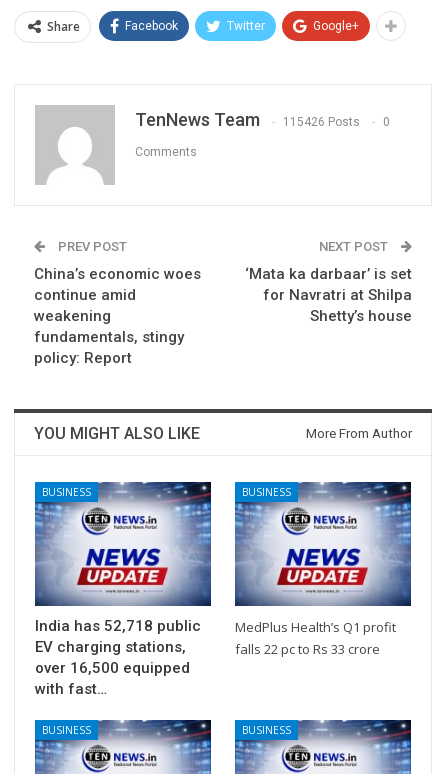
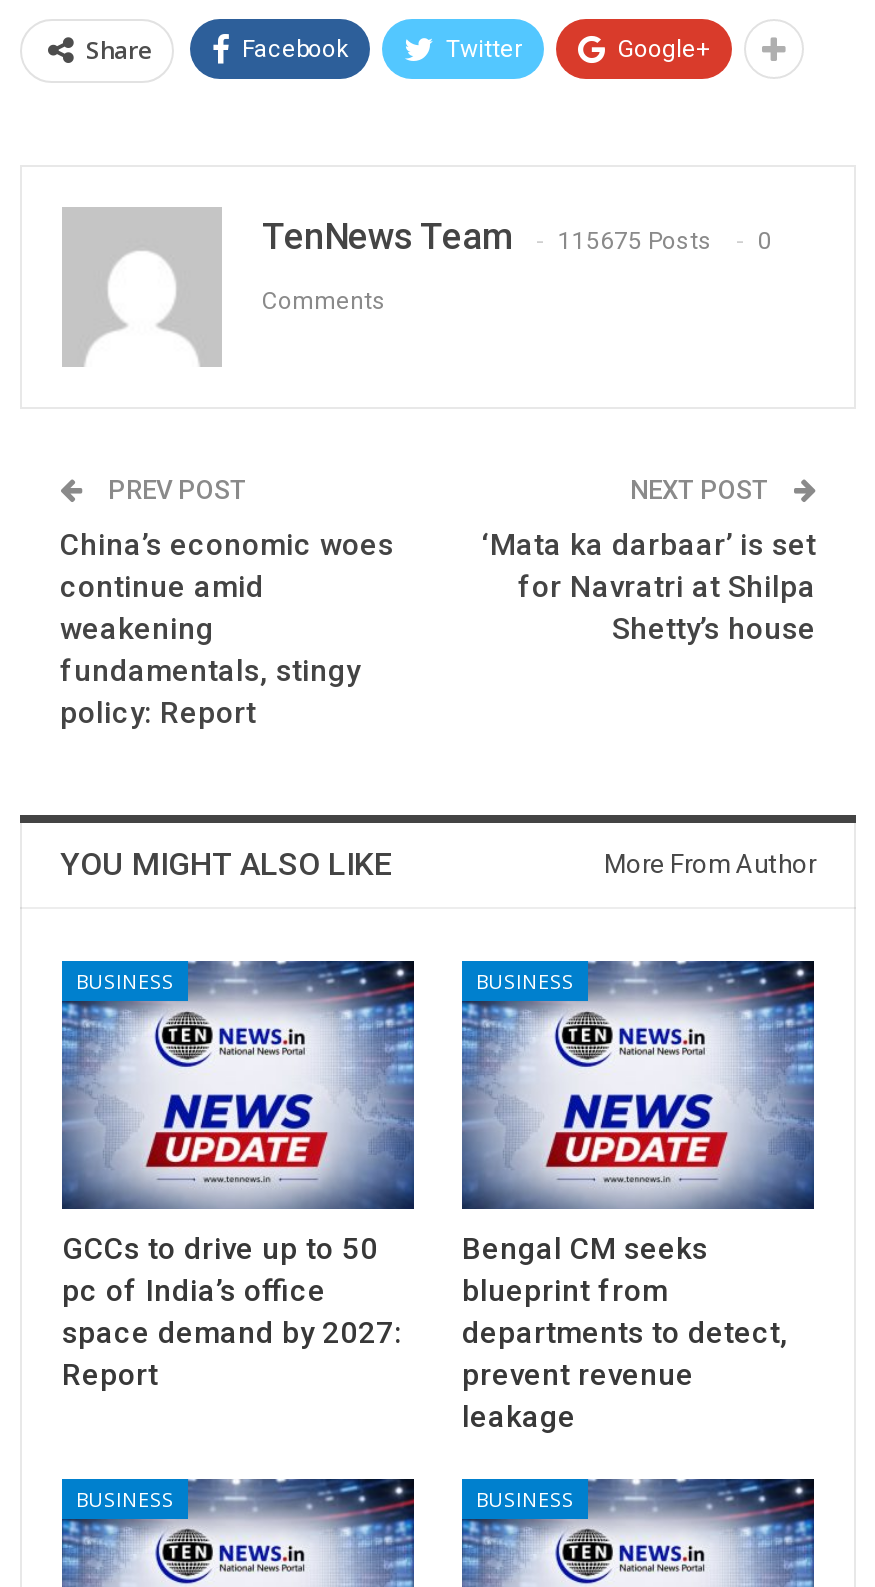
- TenNews Team 115426 Posts 0
+ TenNews Team 115675 Posts 0

- India has 52,718 public
- EV charging stations,
- over 16,500 equipped
- with fast…
+ GCCs to drive up to 50
+ pc of India’s office
+ space demand by 2027:
+ Report

- MedPlus Health’s Q1 profit
- falls 22 pc to Rs 33 crore
+ Bengal CM seeks
+ blueprint from
+ departments to detect,
+ prevent revenue
+ leakage
